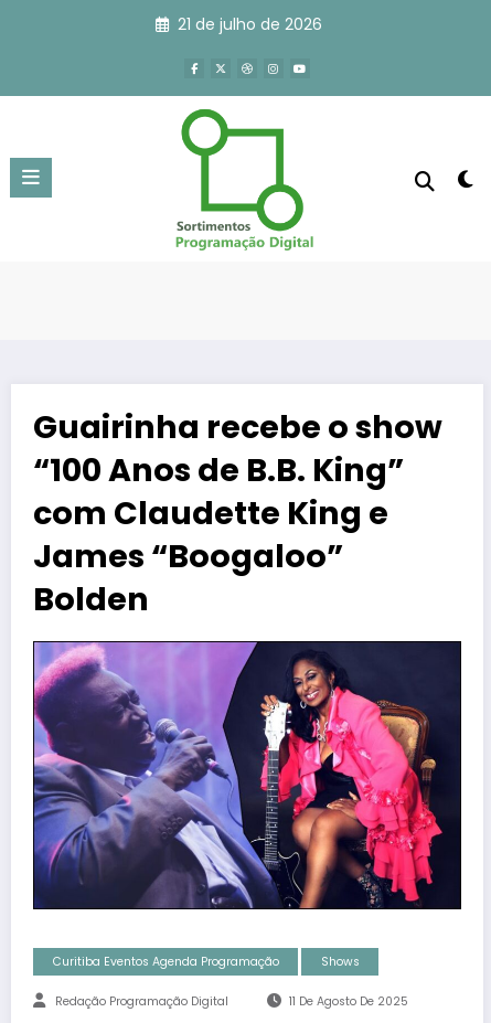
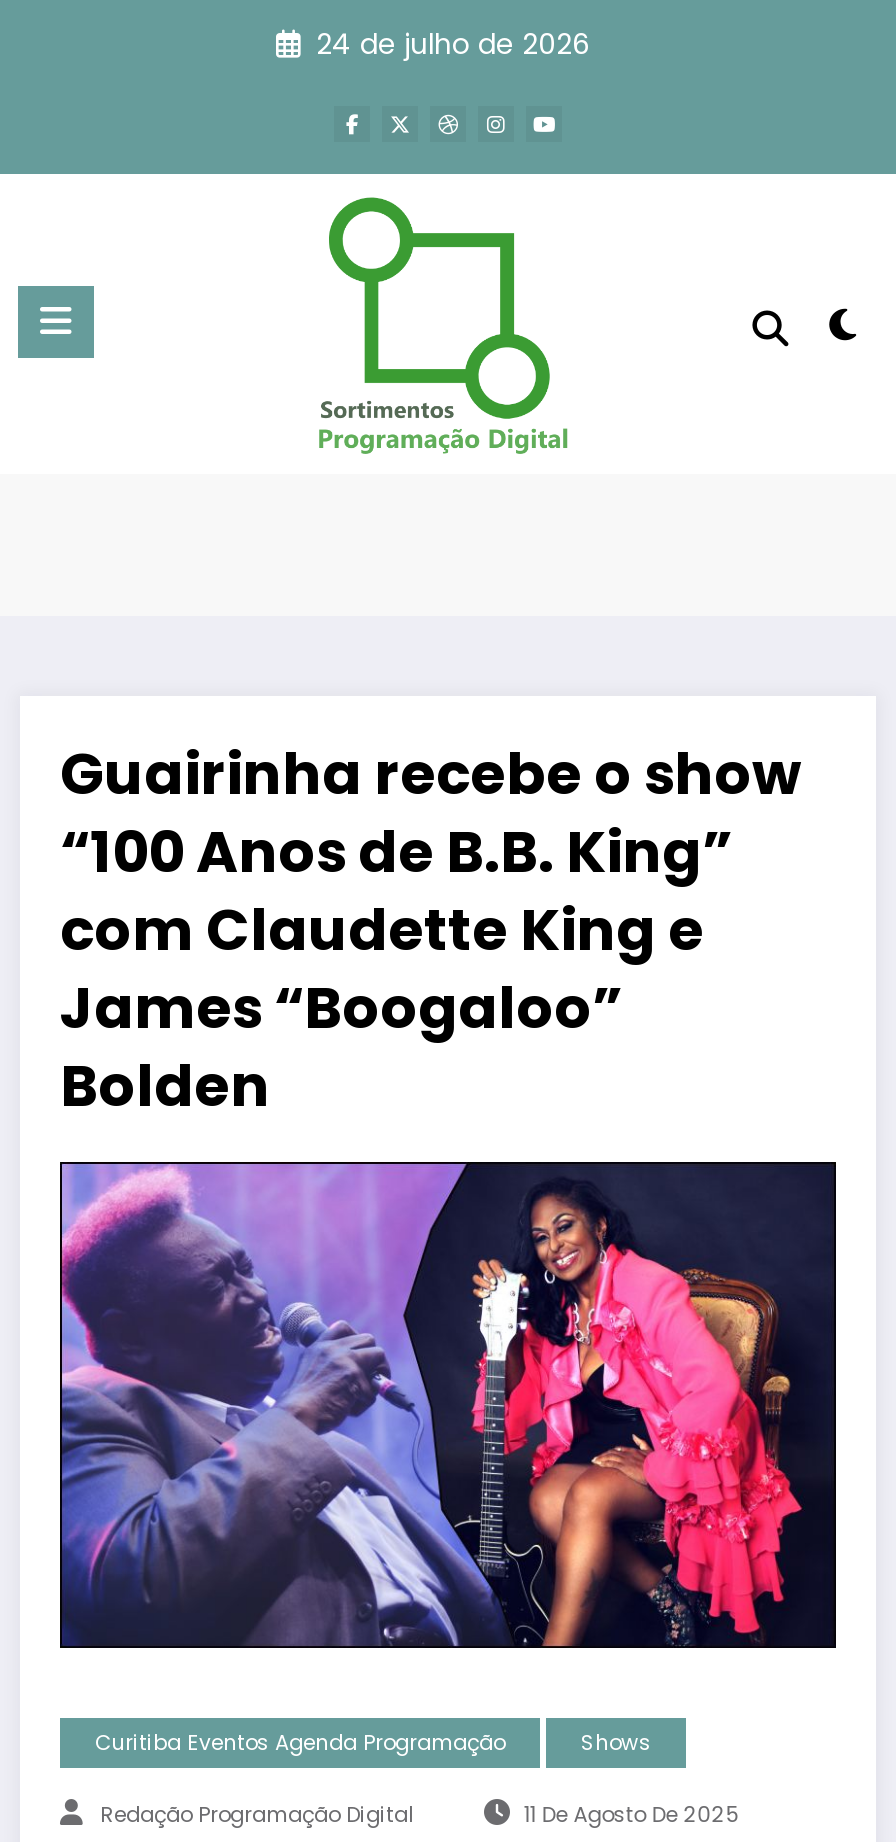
- 21 de julho de 2026
+ 24 de julho de 2026
